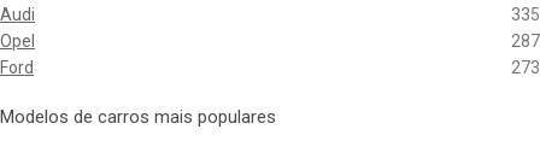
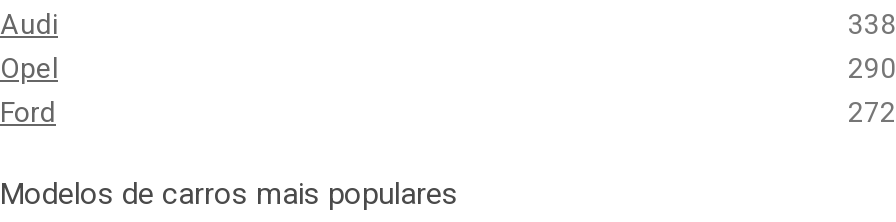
- 335
+ 338

- 287
+ 290

- 273
+ 272
